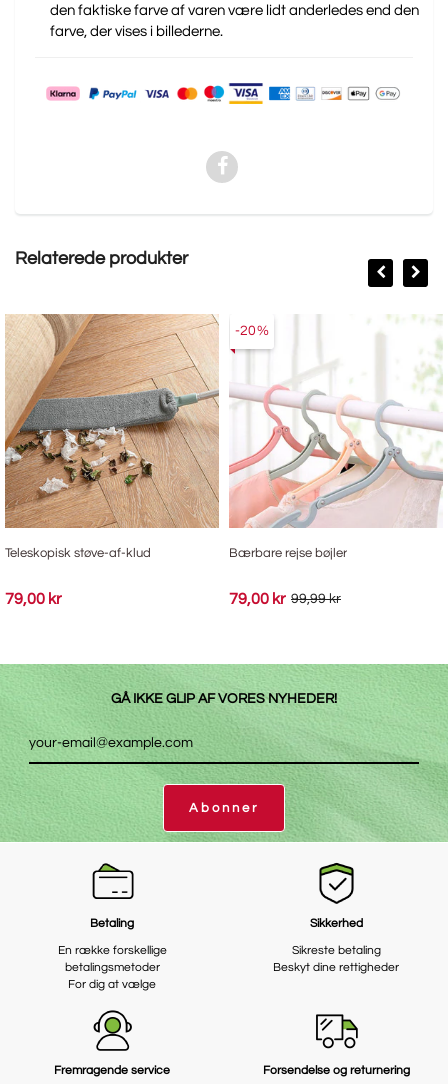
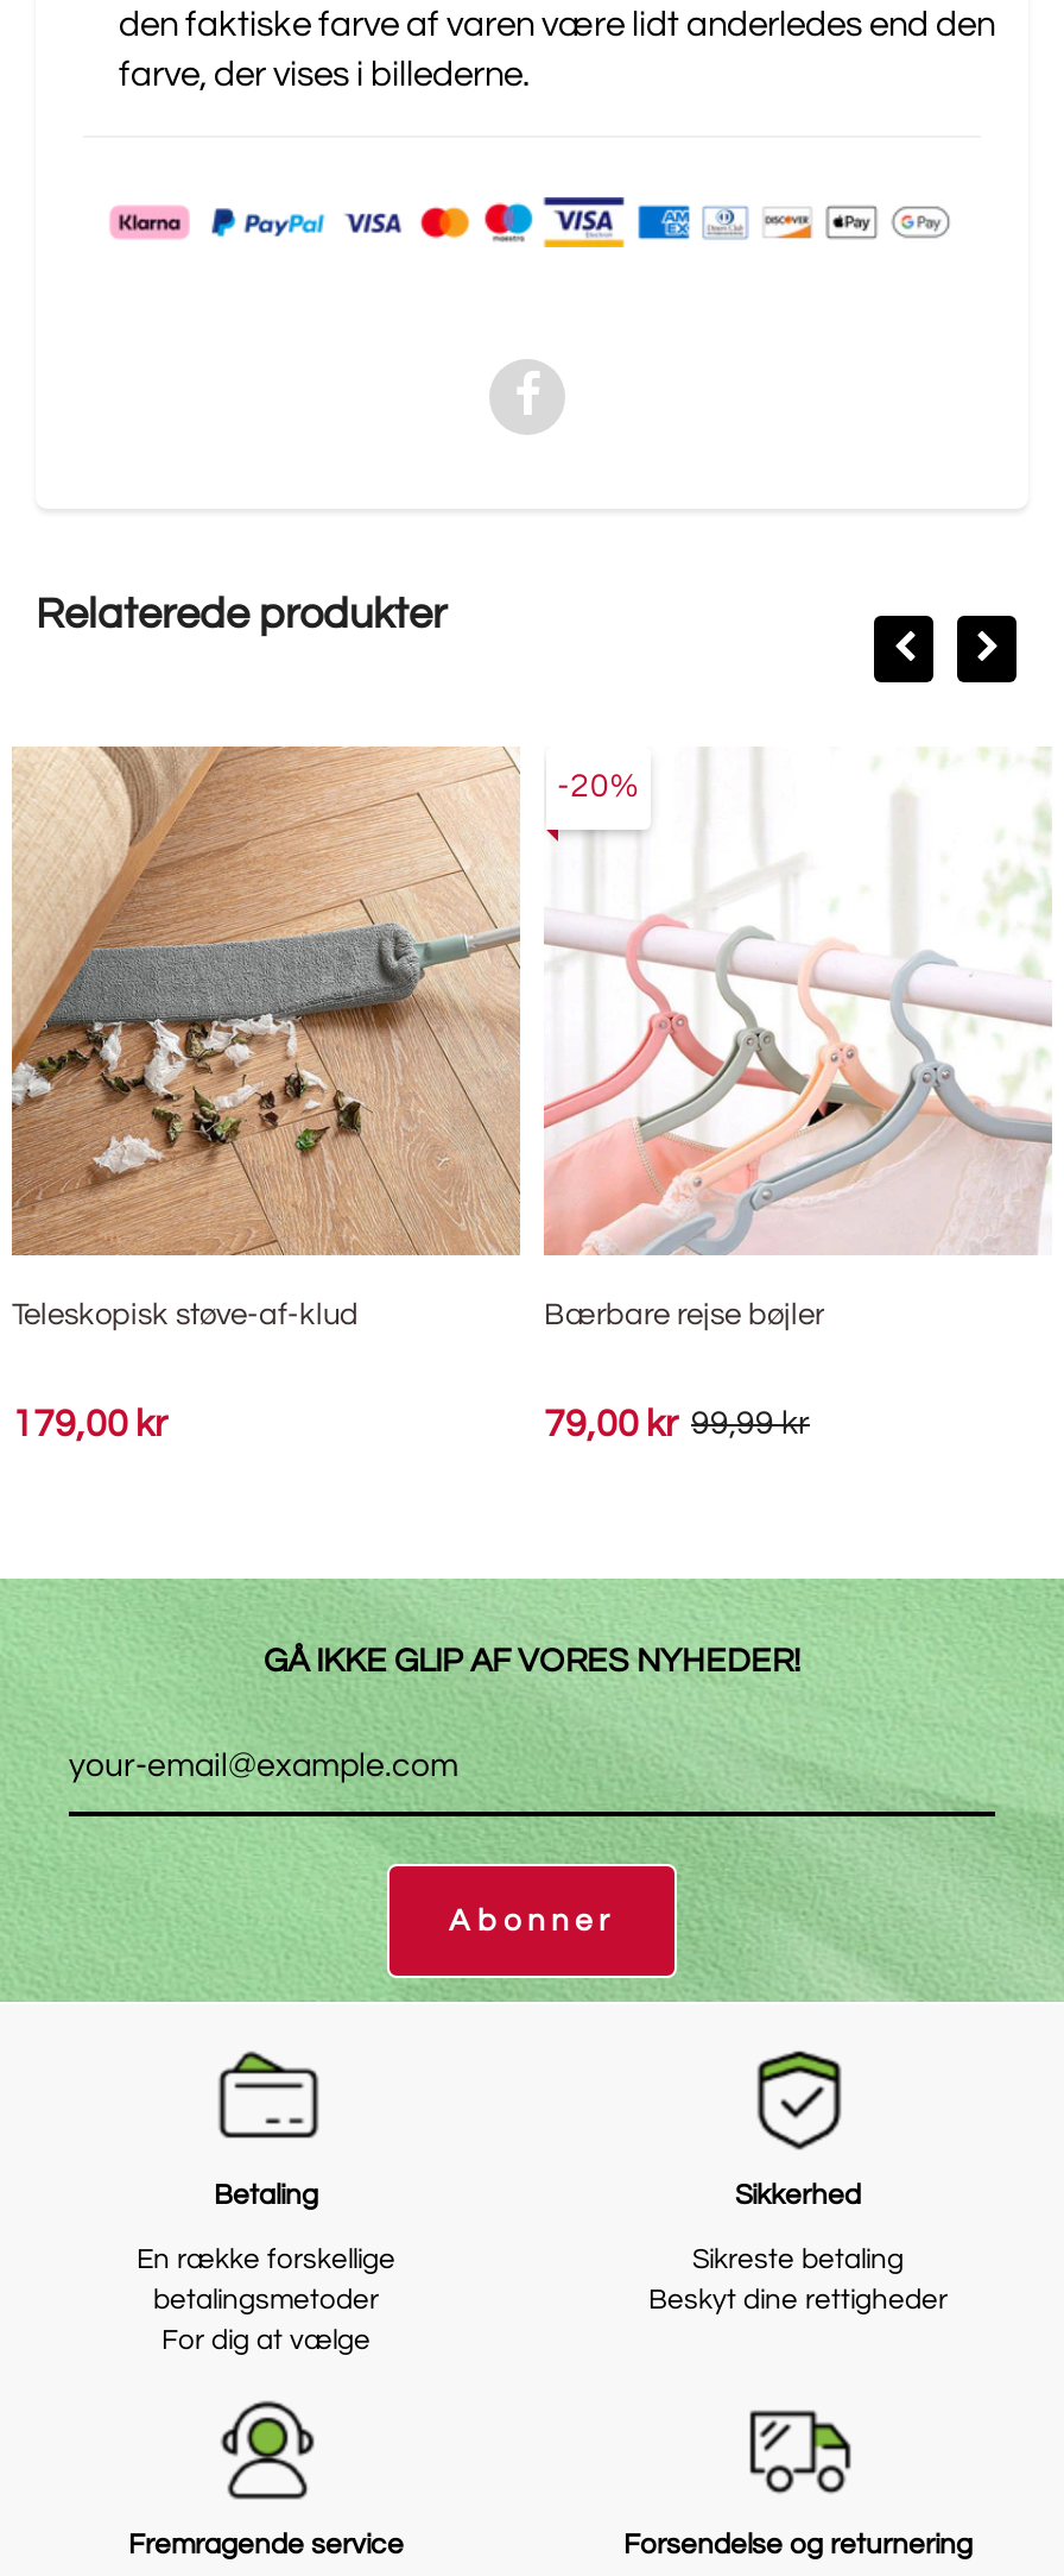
- 79,00 kr
+ 179,00 kr
